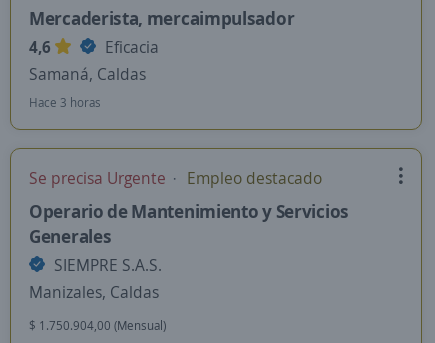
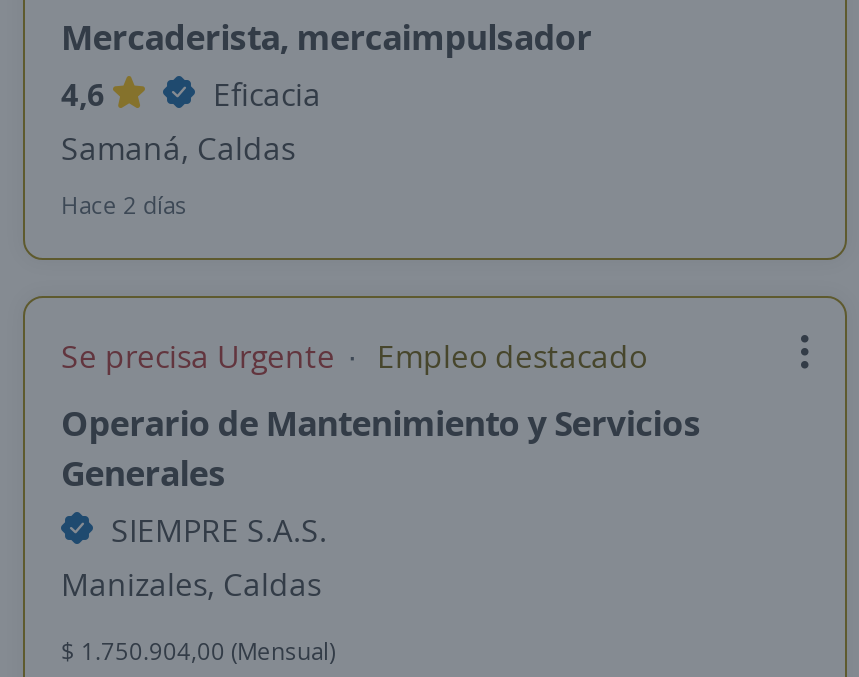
- Hace 3 horas
+ Hace 2 días
